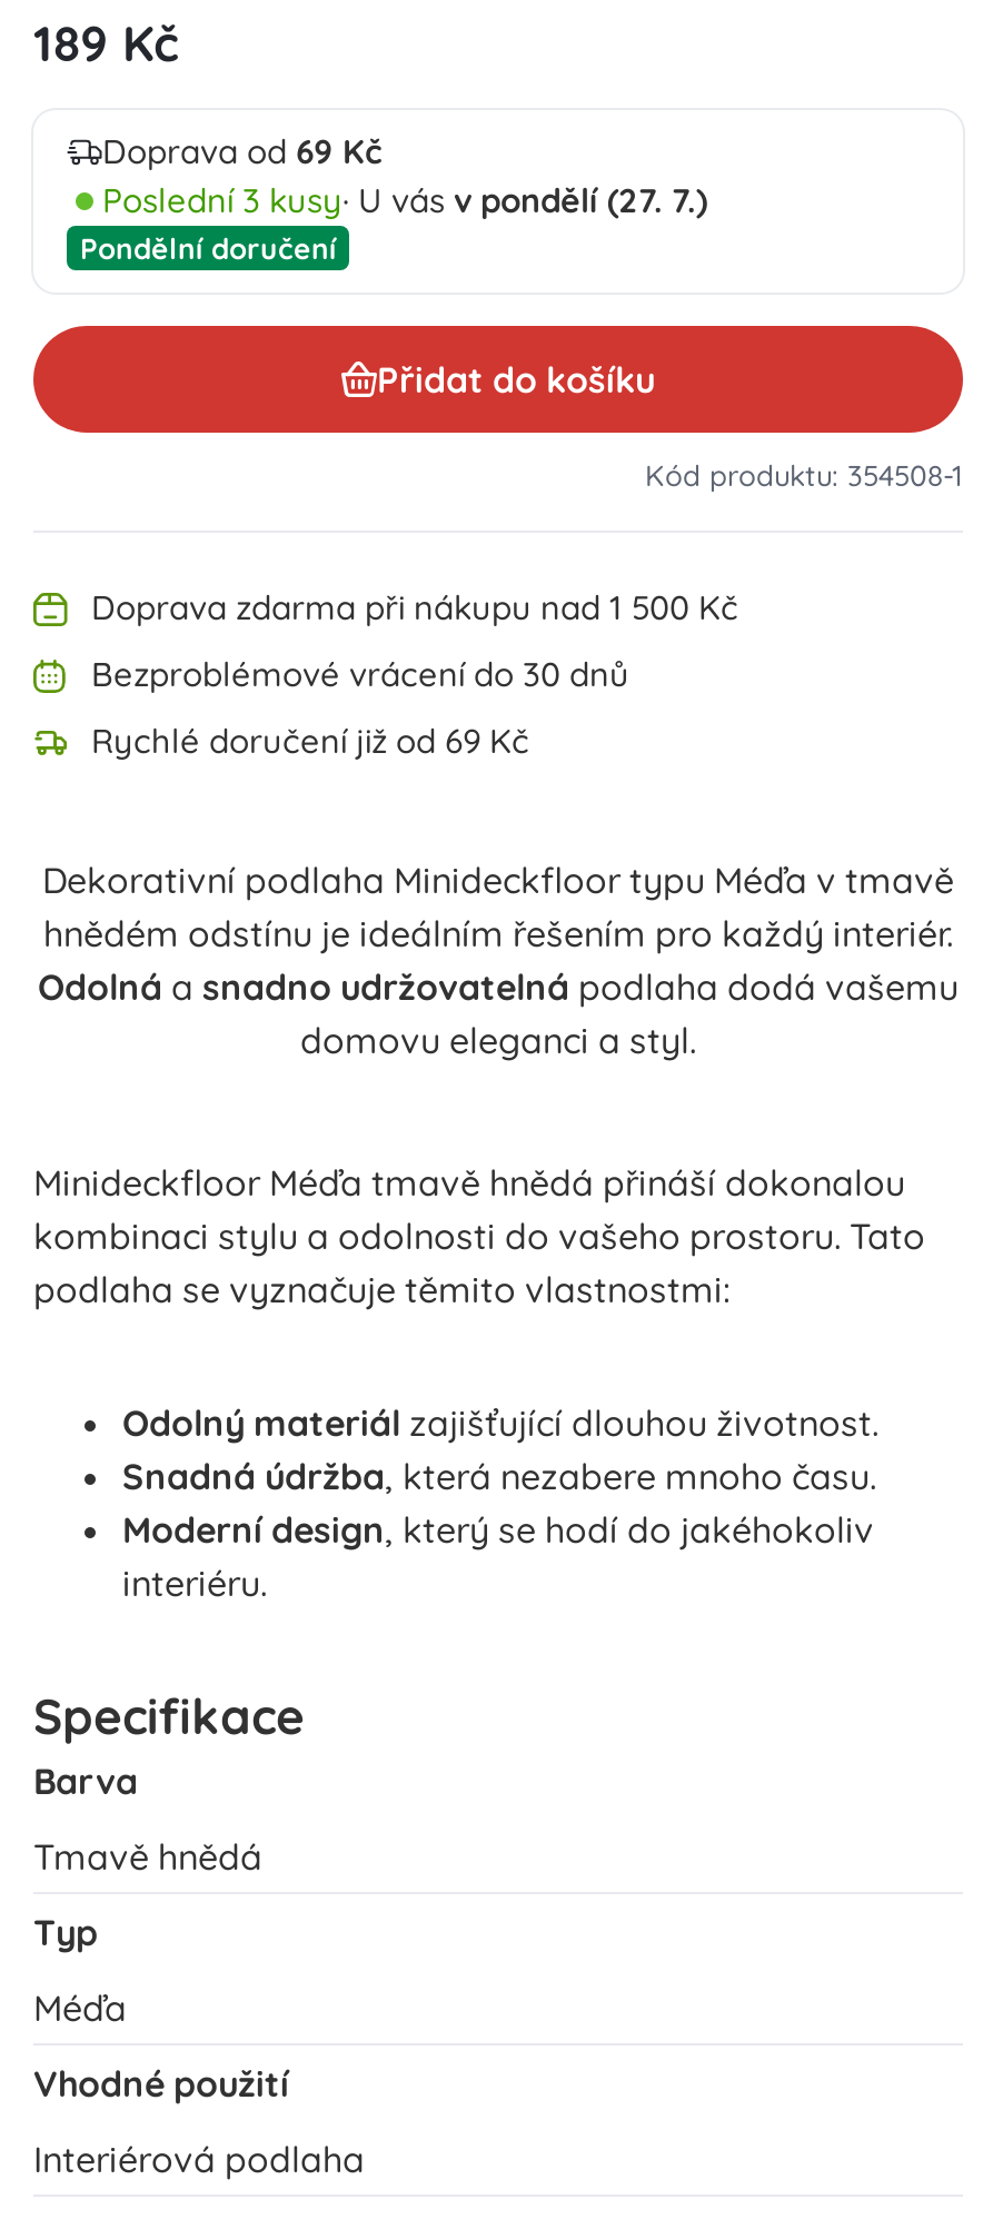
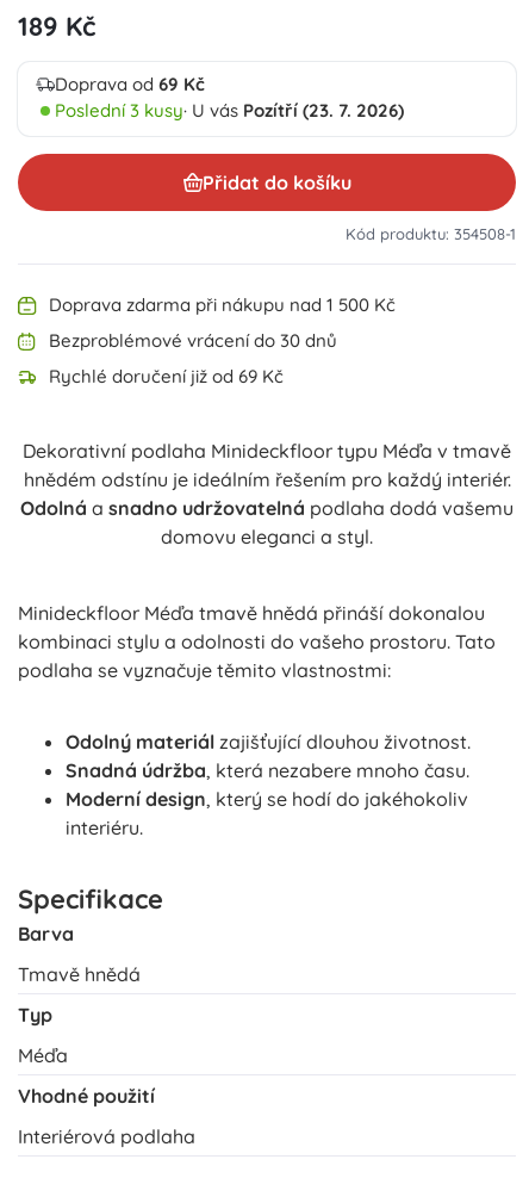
- Poslední 3 kusy · U vás v pondělí (27. 7.)
- Pondělní doručení
+ Poslední 3 kusy · U vás Pozítří (23. 7. 2026)
